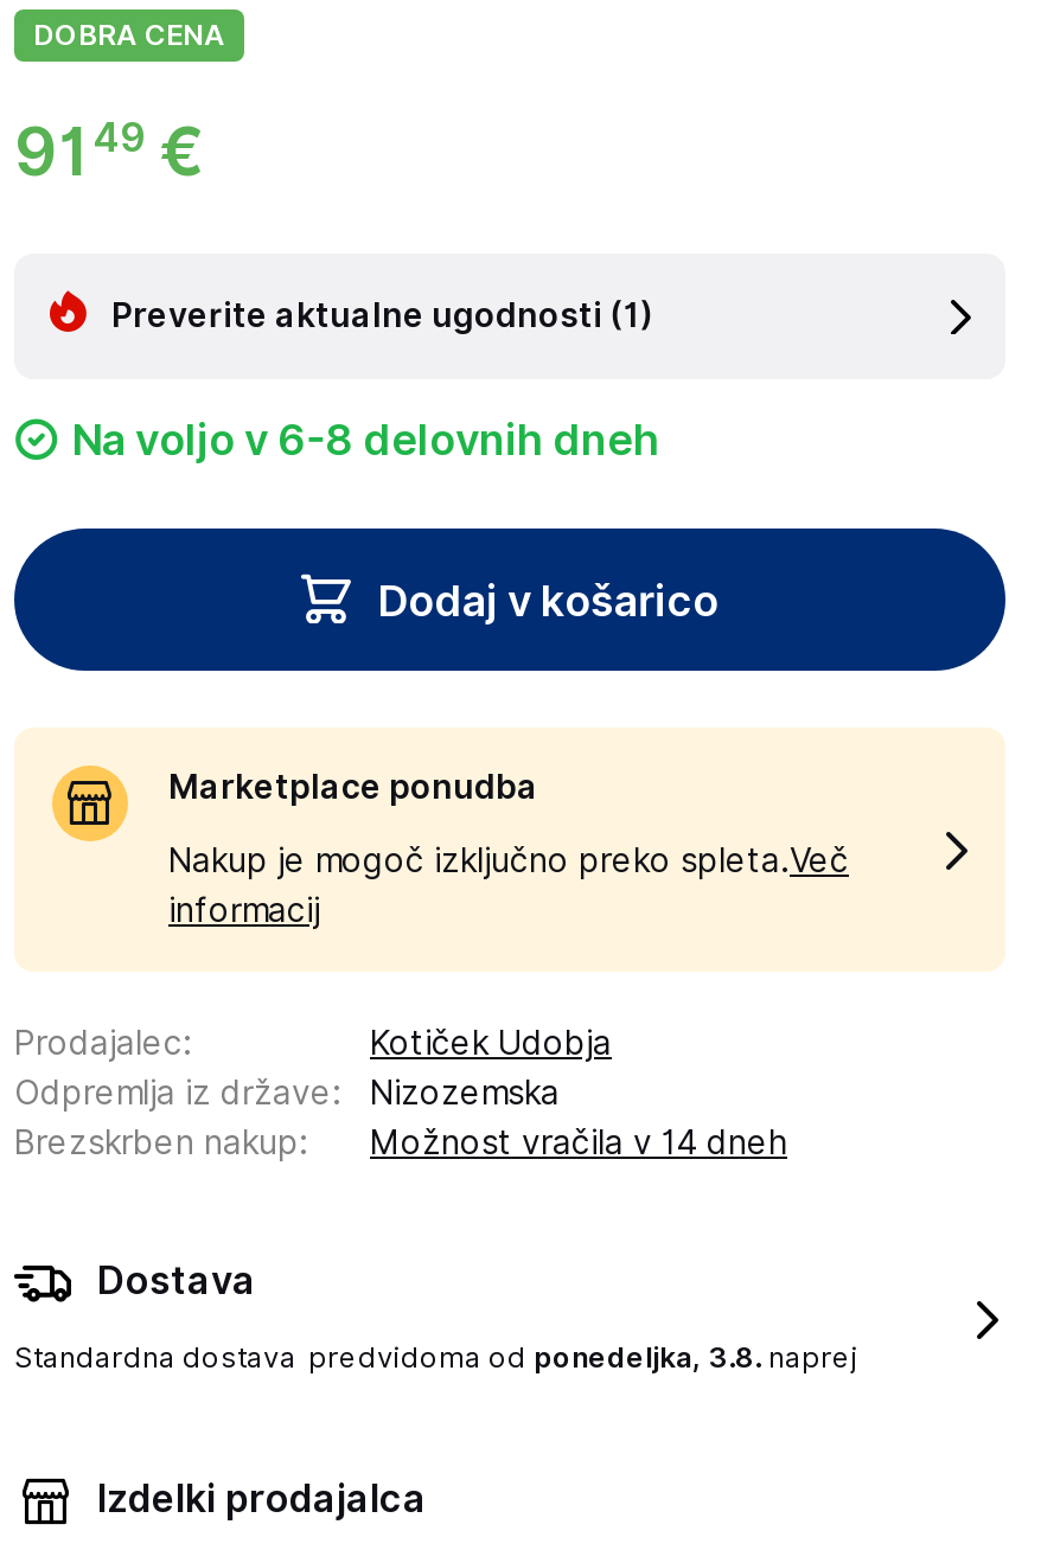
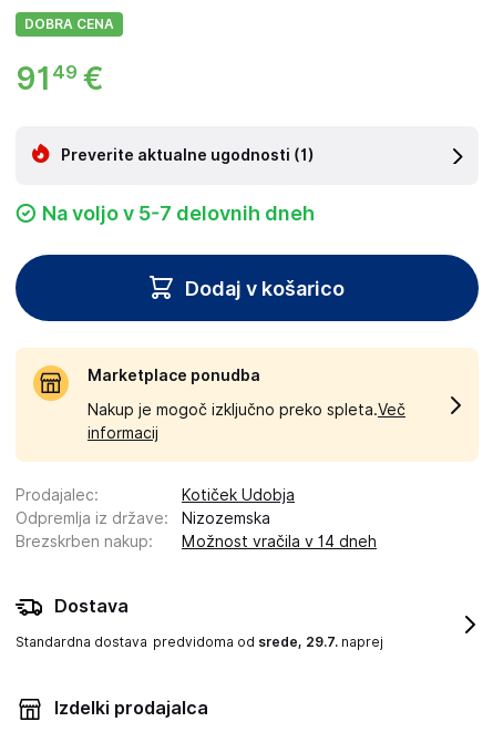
- Na voljo v 6-8 delovnih dneh
+ Na voljo v 5-7 delovnih dneh

- Standardna dostava predvidoma od ponedeljka, 3.8. naprej
+ Standardna dostava predvidoma od srede, 29.7. naprej
